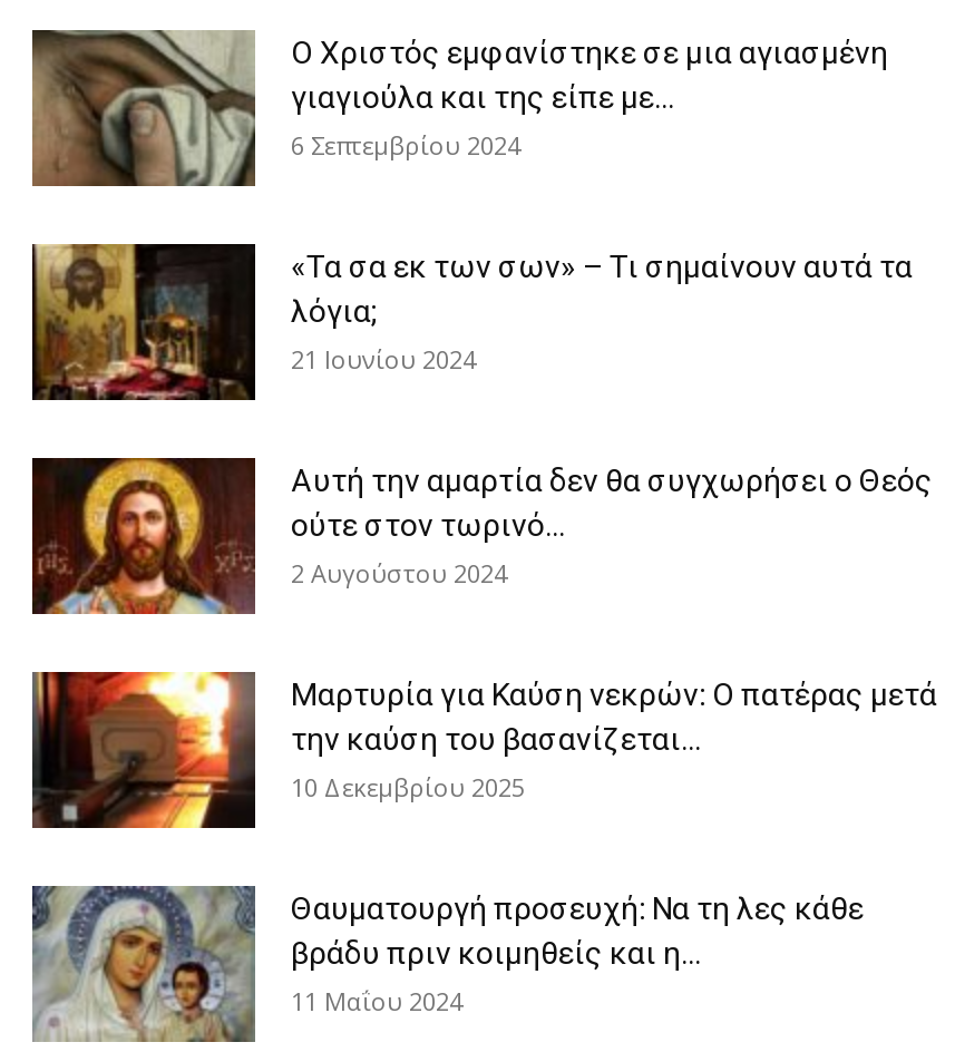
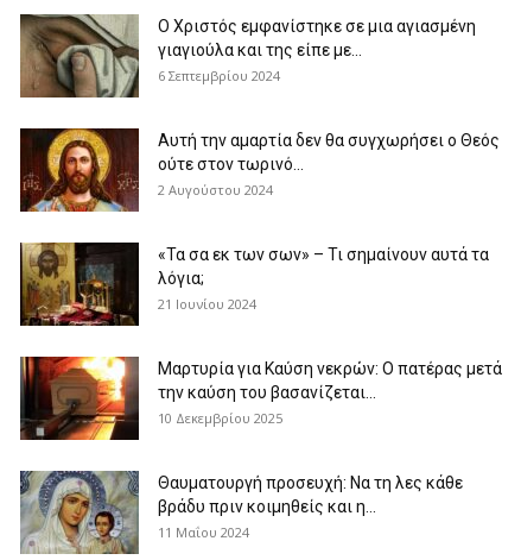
moved down: [image] | «Τα σα εκ των σων» – Τι σημαίνουν αυτά τα | λόγια; | 21 Ιουνίου 2024

moved up: [image] | Αυτή την αμαρτία δεν θα συγχωρήσει ο Θεός | ούτε στον τωρινό... | 2 Αυγούστου 2024
